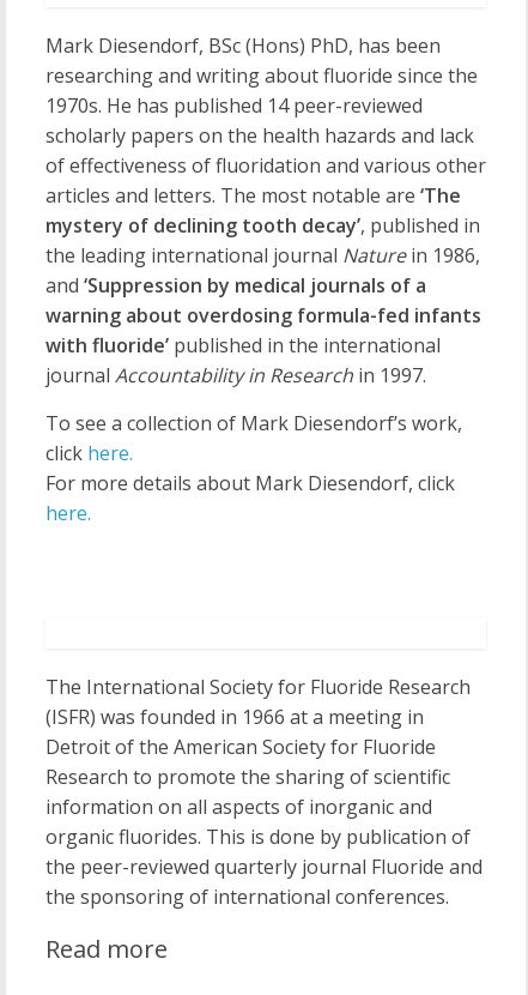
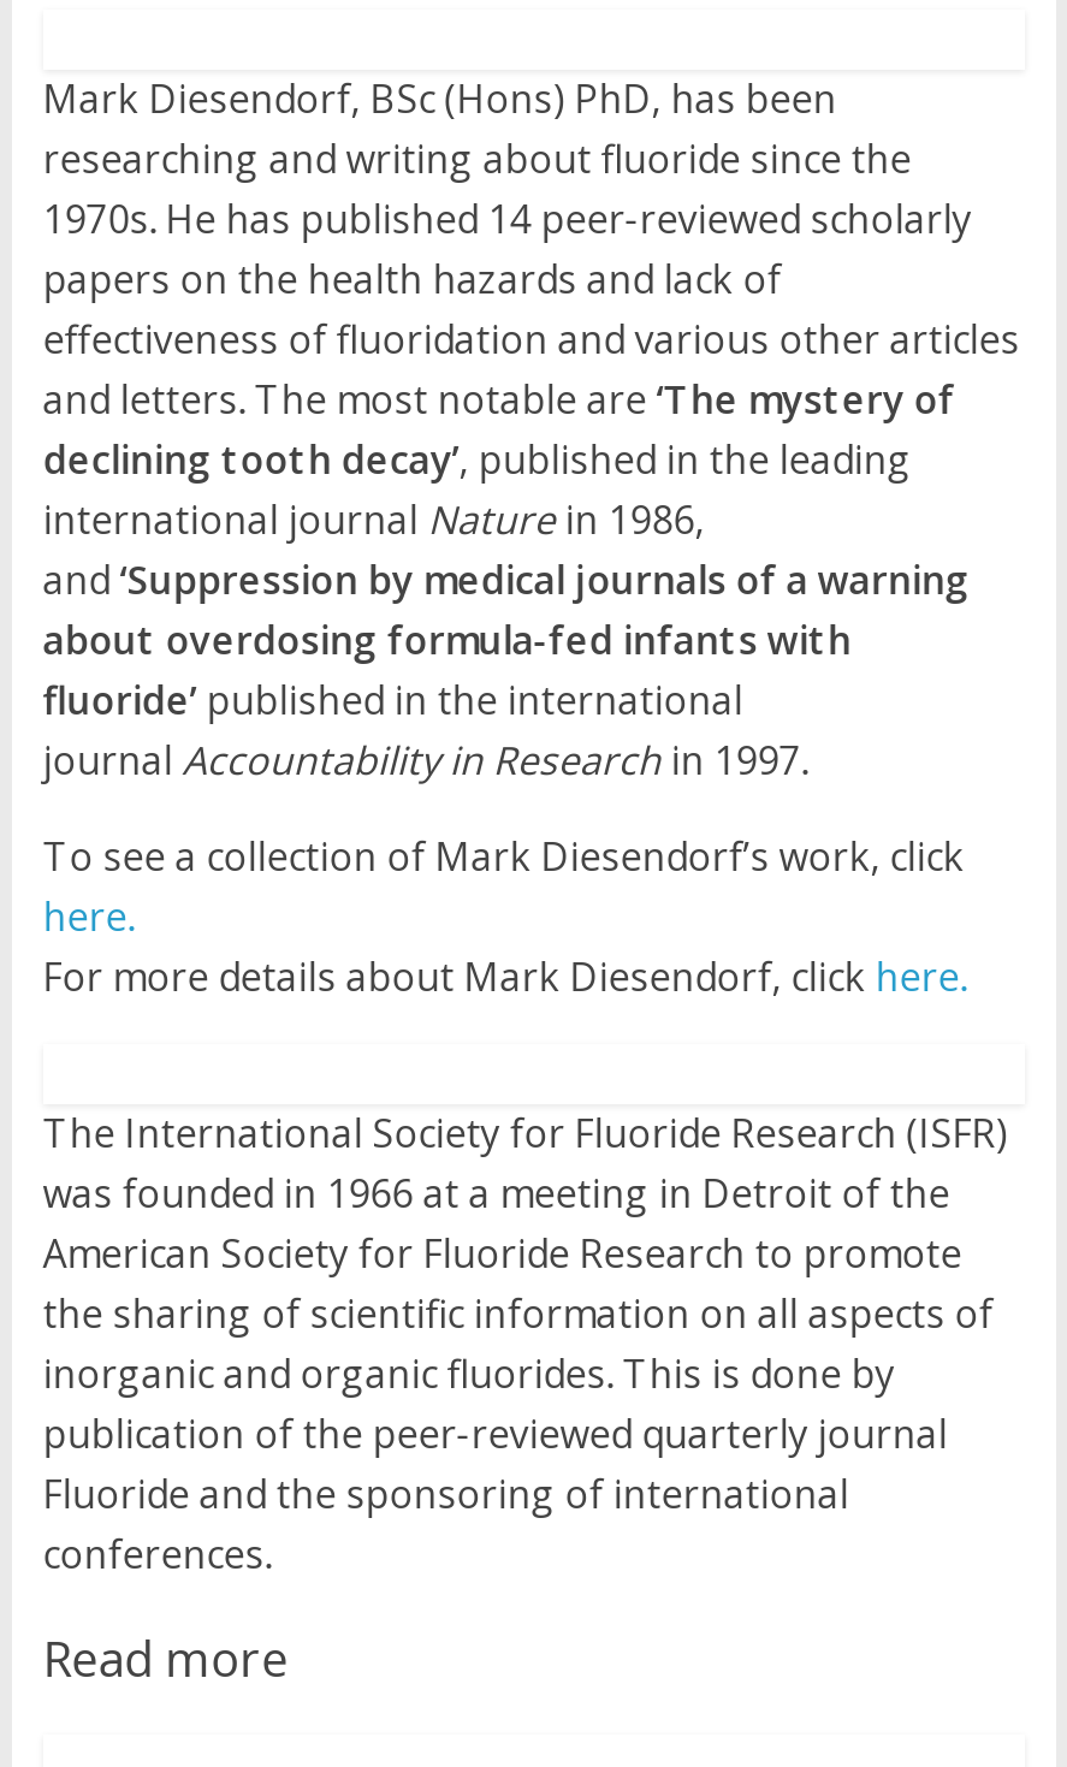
- To see a collection of Mark Diesendorf’s work,
- click here.
- For more details about Mark Diesendorf, click
+ To see a collection of Mark Diesendorf’s work, click

- The International Society for Fluoride Research
- (ISFR) was founded in 1966 at a meeting in
- Detroit of the American Society for Fluoride
- Research to promote the sharing of scientific
- information on all aspects of inorganic and
- organic fluorides. This is done by publication of
- the peer-reviewed quarterly journal Fluoride and
- the sponsoring of international conferences.
+ For more details about Mark Diesendorf, click here.
+ The International Society for Fluoride Research (ISFR)
+ was founded in 1966 at a meeting in Detroit of the
+ American Society for Fluoride Research to promote
+ the sharing of scientific information on all aspects of
+ inorganic and organic fluorides. This is done by
+ publication of the peer-reviewed quarterly journal
+ Fluoride and the sponsoring of international
+ conferences.
